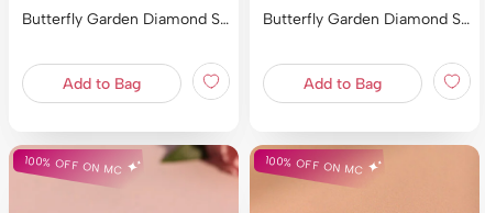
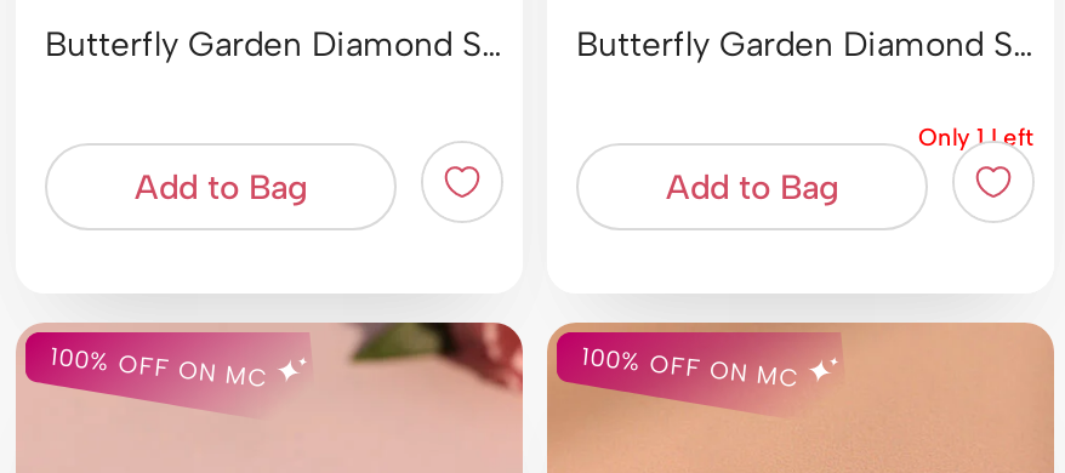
+ Only 1 Left
